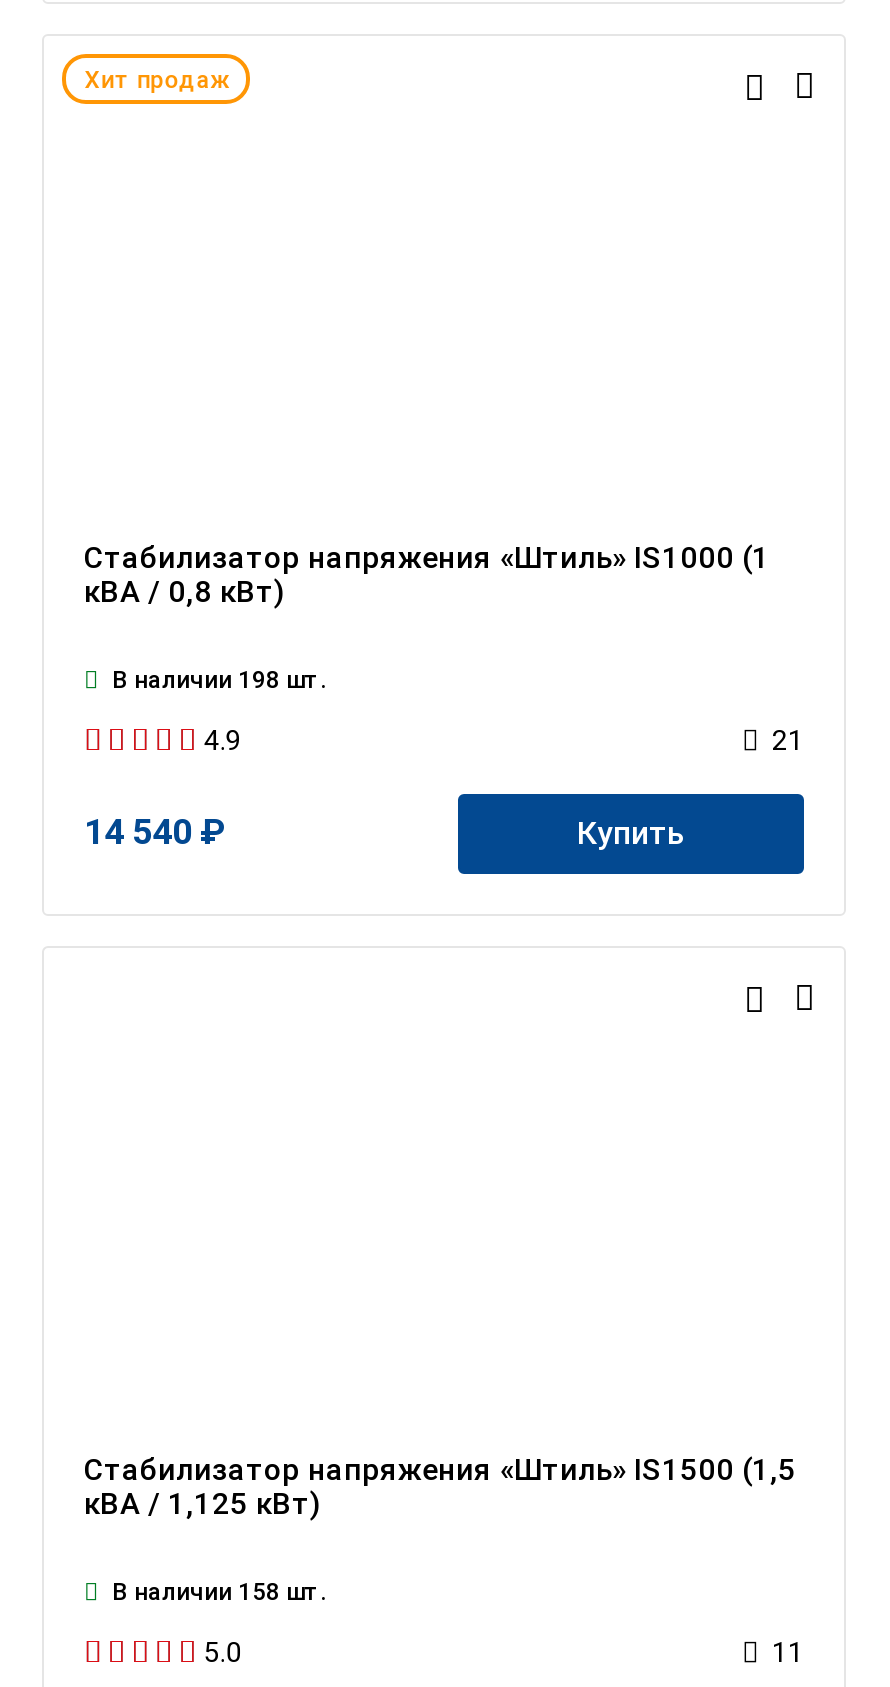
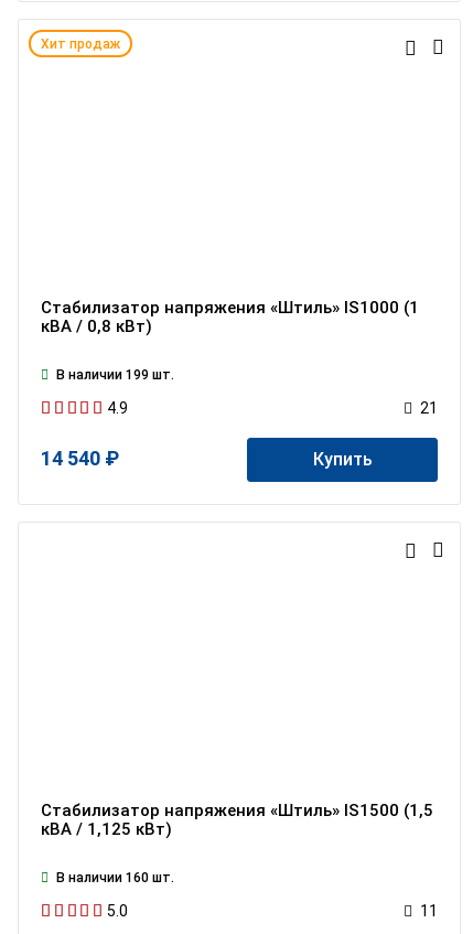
- В наличии 198 шт.
+ В наличии 199 шт.

- В наличии 158 шт.
+ В наличии 160 шт.
